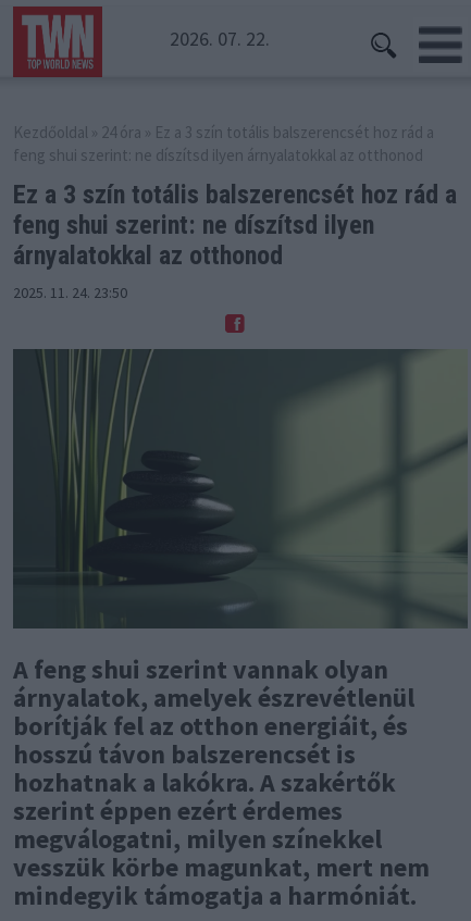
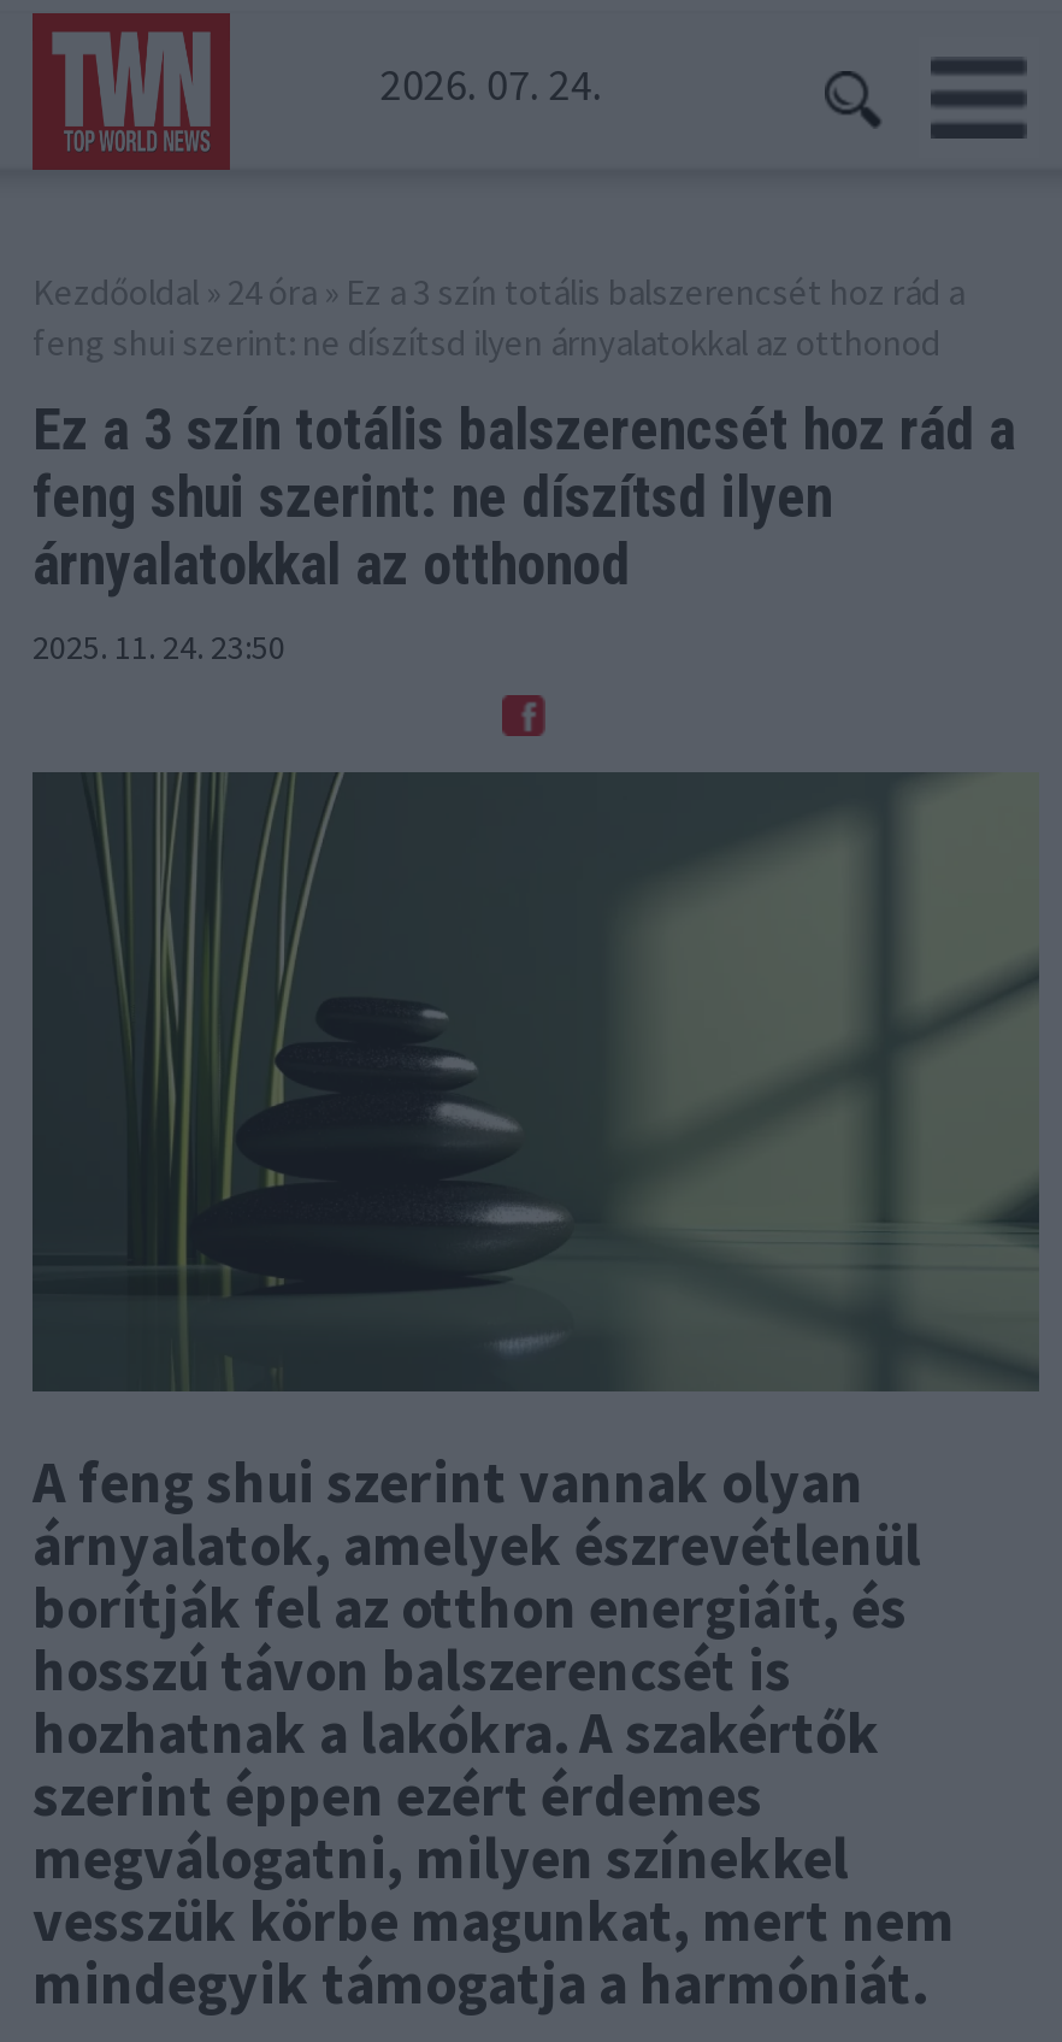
- 2026. 07. 22.
+ 2026. 07. 24.
